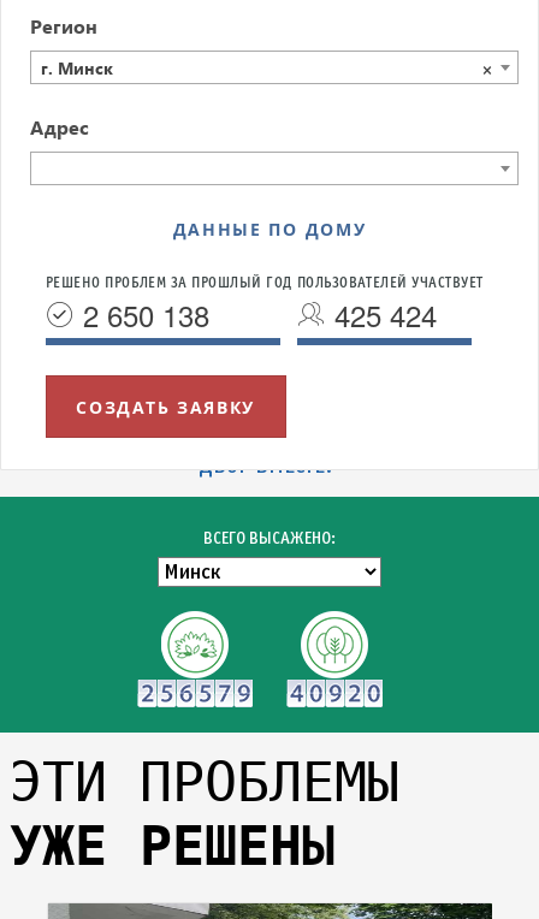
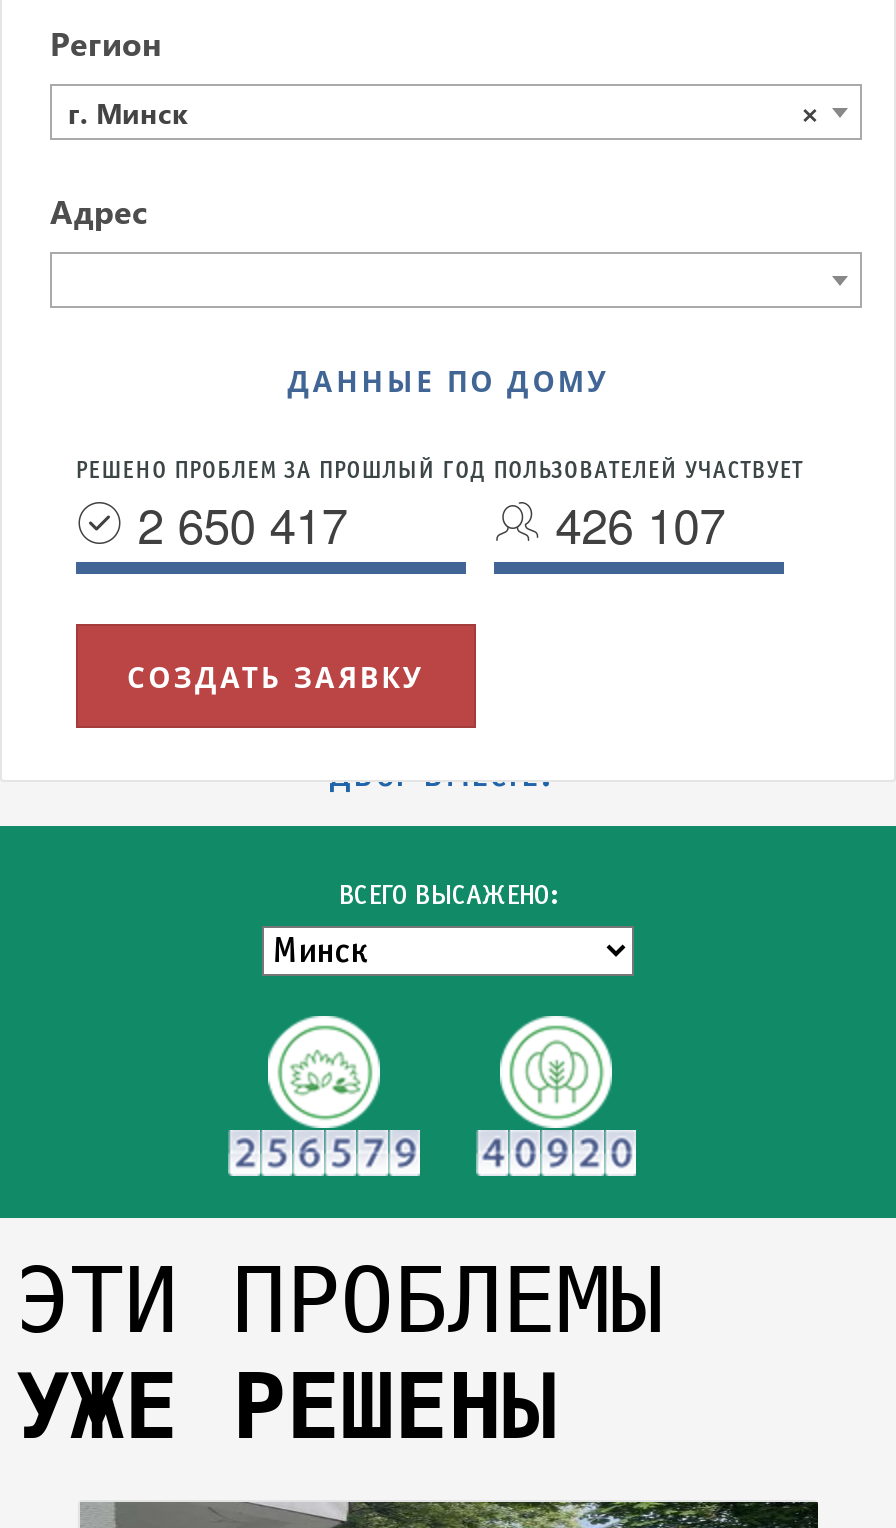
- 2 650 138
+ 2 650 417

- 425 424
+ 426 107
